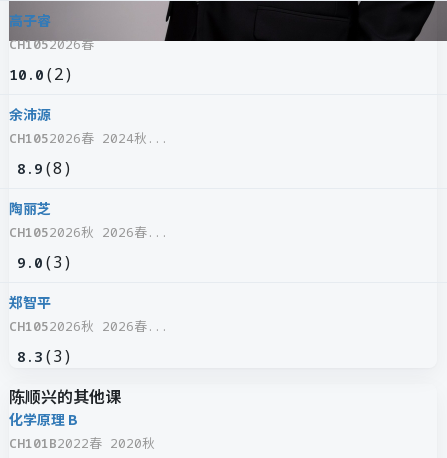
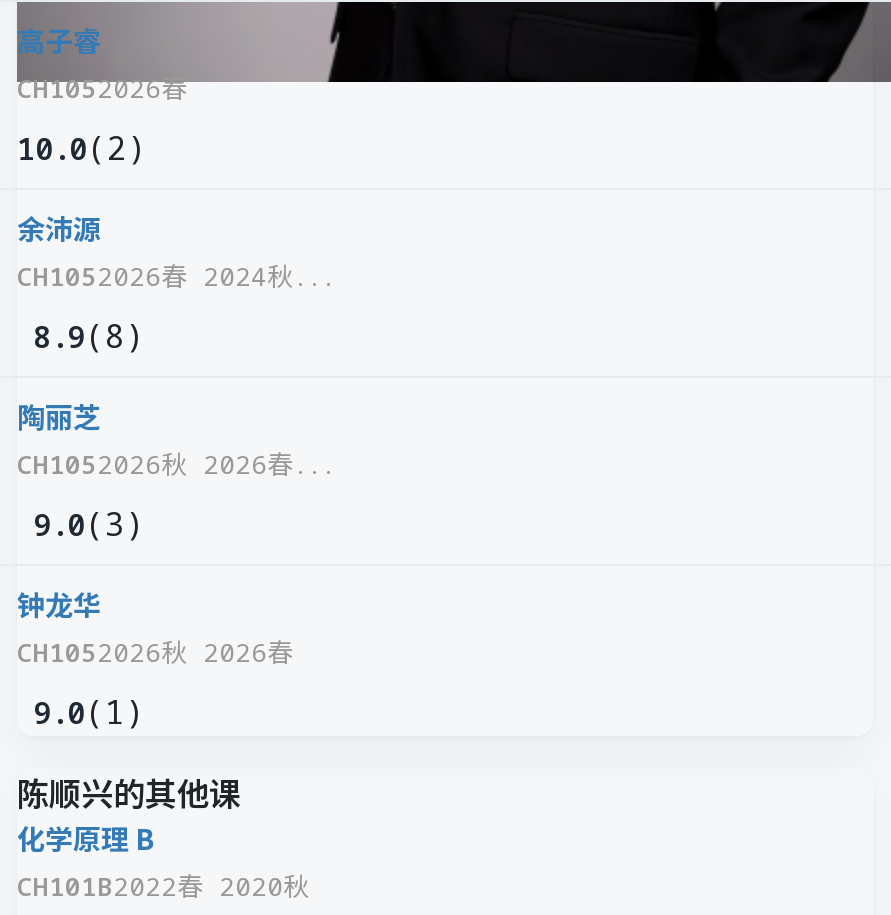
- 郑智平
- CH1052026秋 2026春...
+ 钟龙华
+ CH1052026秋 2026春

- 8.3(3)
+ 9.0(1)
